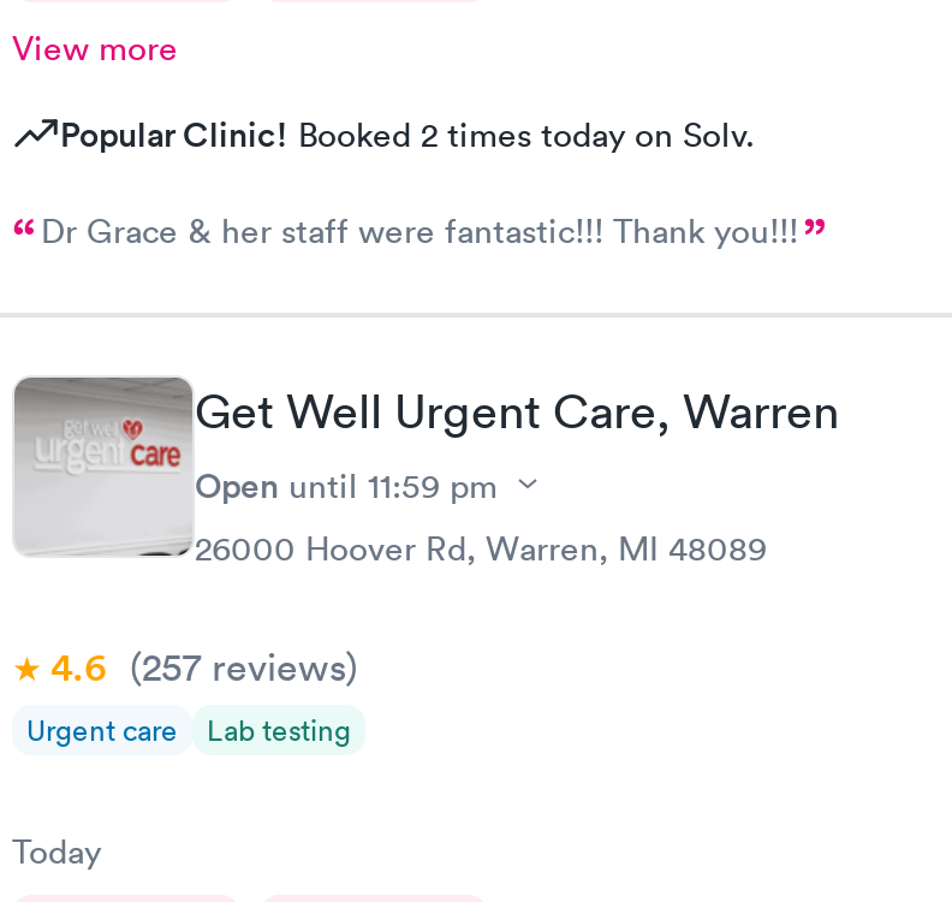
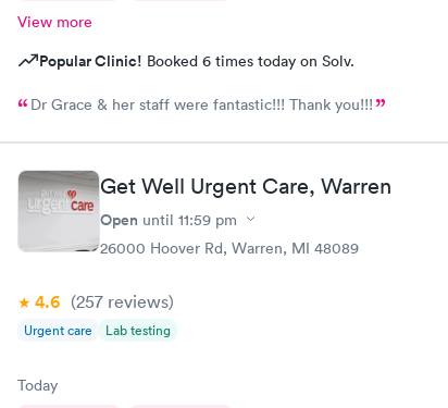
- Popular Clinic! Booked 2 times today on Solv.
+ Popular Clinic! Booked 6 times today on Solv.
